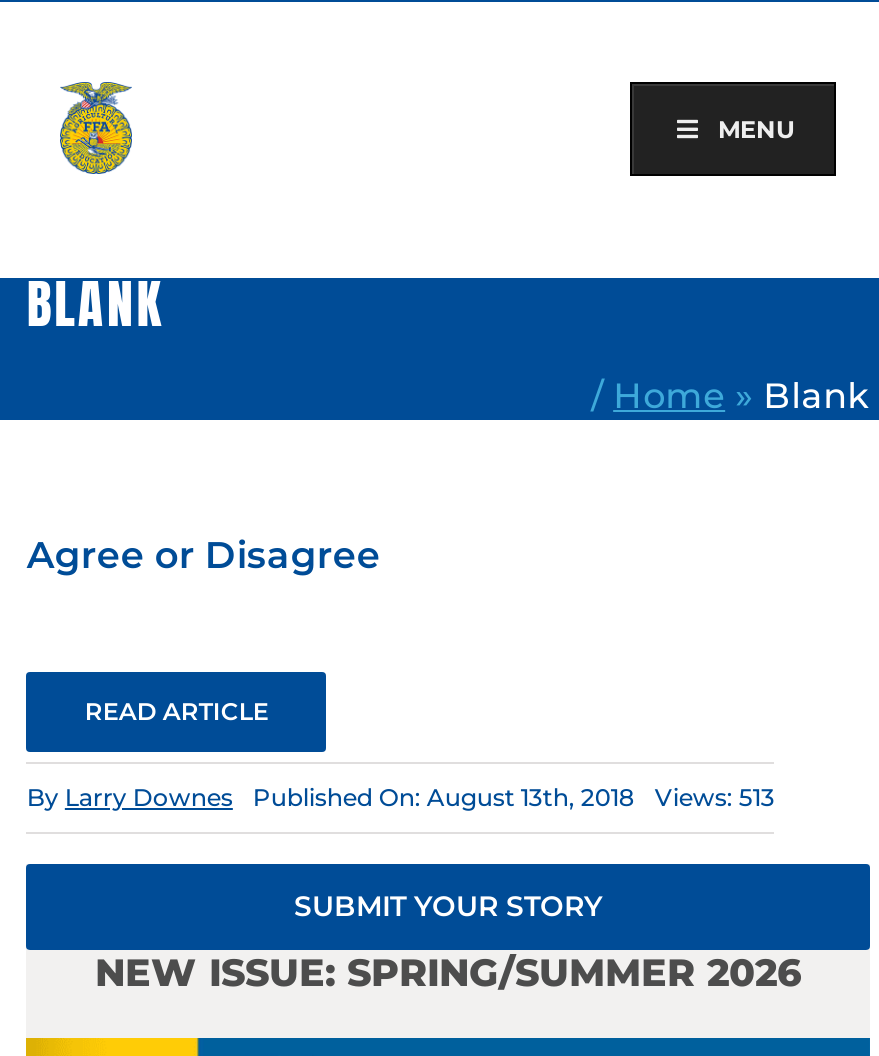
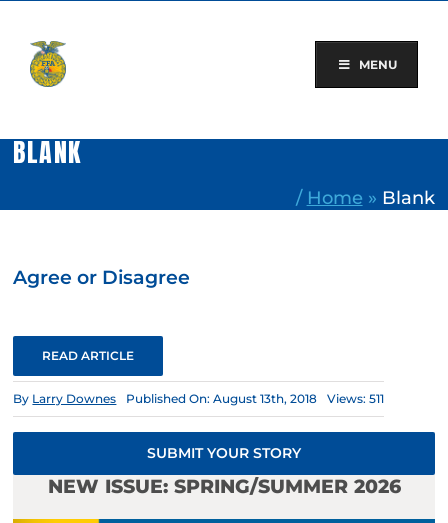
- By Larry Downes Published On: August 13th, 2018 Views: 513
+ By Larry Downes Published On: August 13th, 2018 Views: 511
